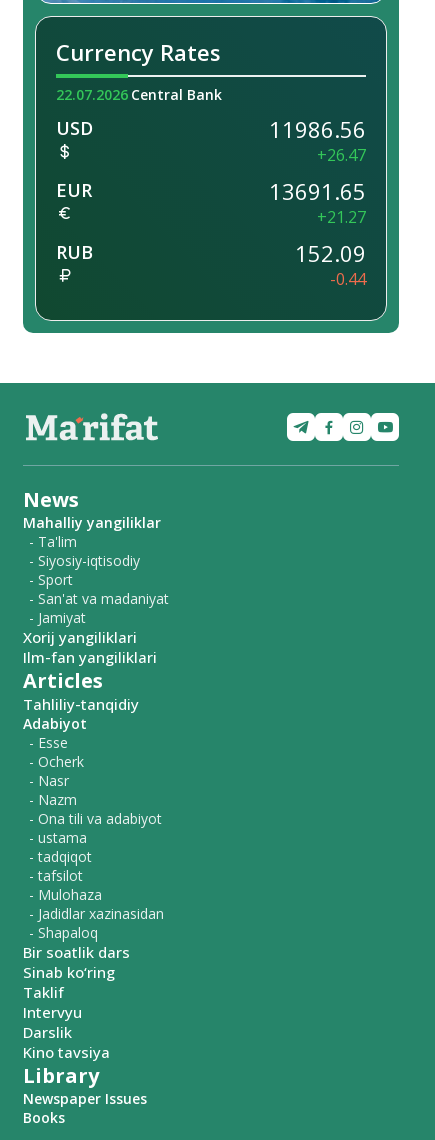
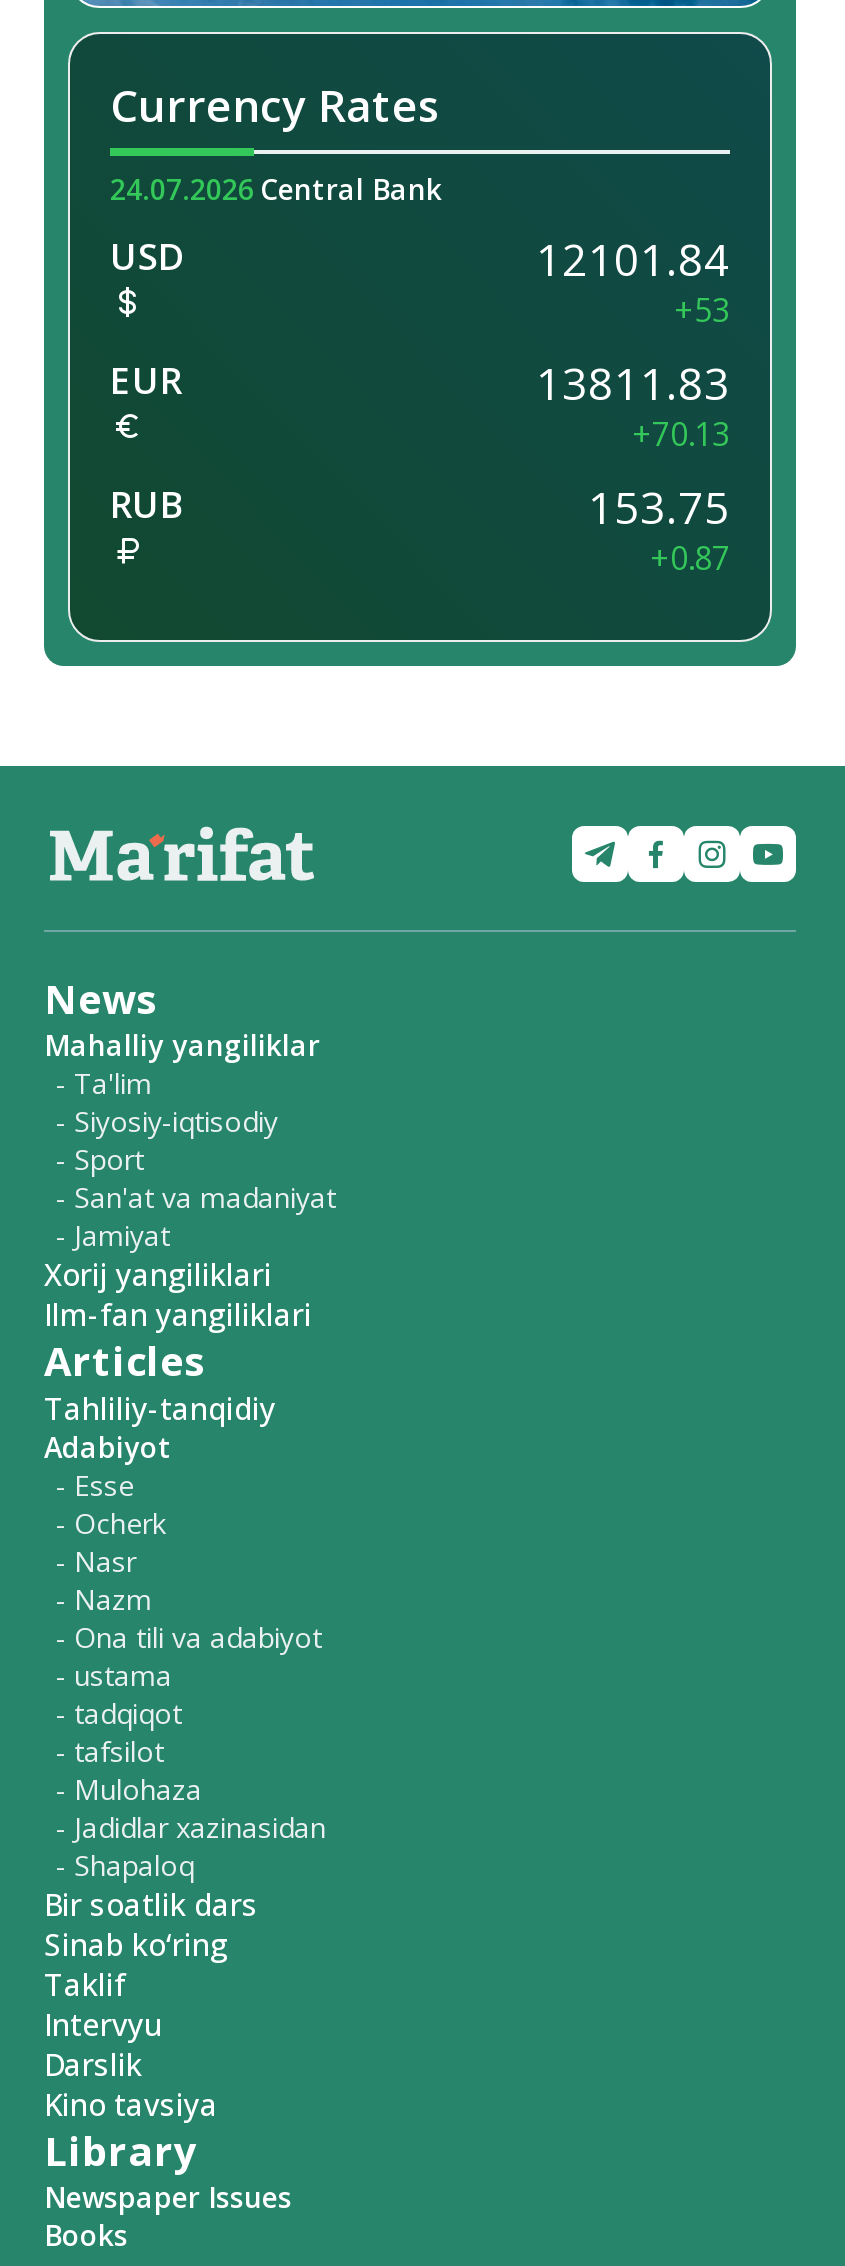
- 22.07.2026 Central Bank
+ 24.07.2026 Central Bank

- 11986.56
+ 12101.84

- +26.47
+ +53

- 13691.65
+ 13811.83

- +21.27
+ +70.13

- 152.09
+ 153.75

- -0.44
+ +0.87
